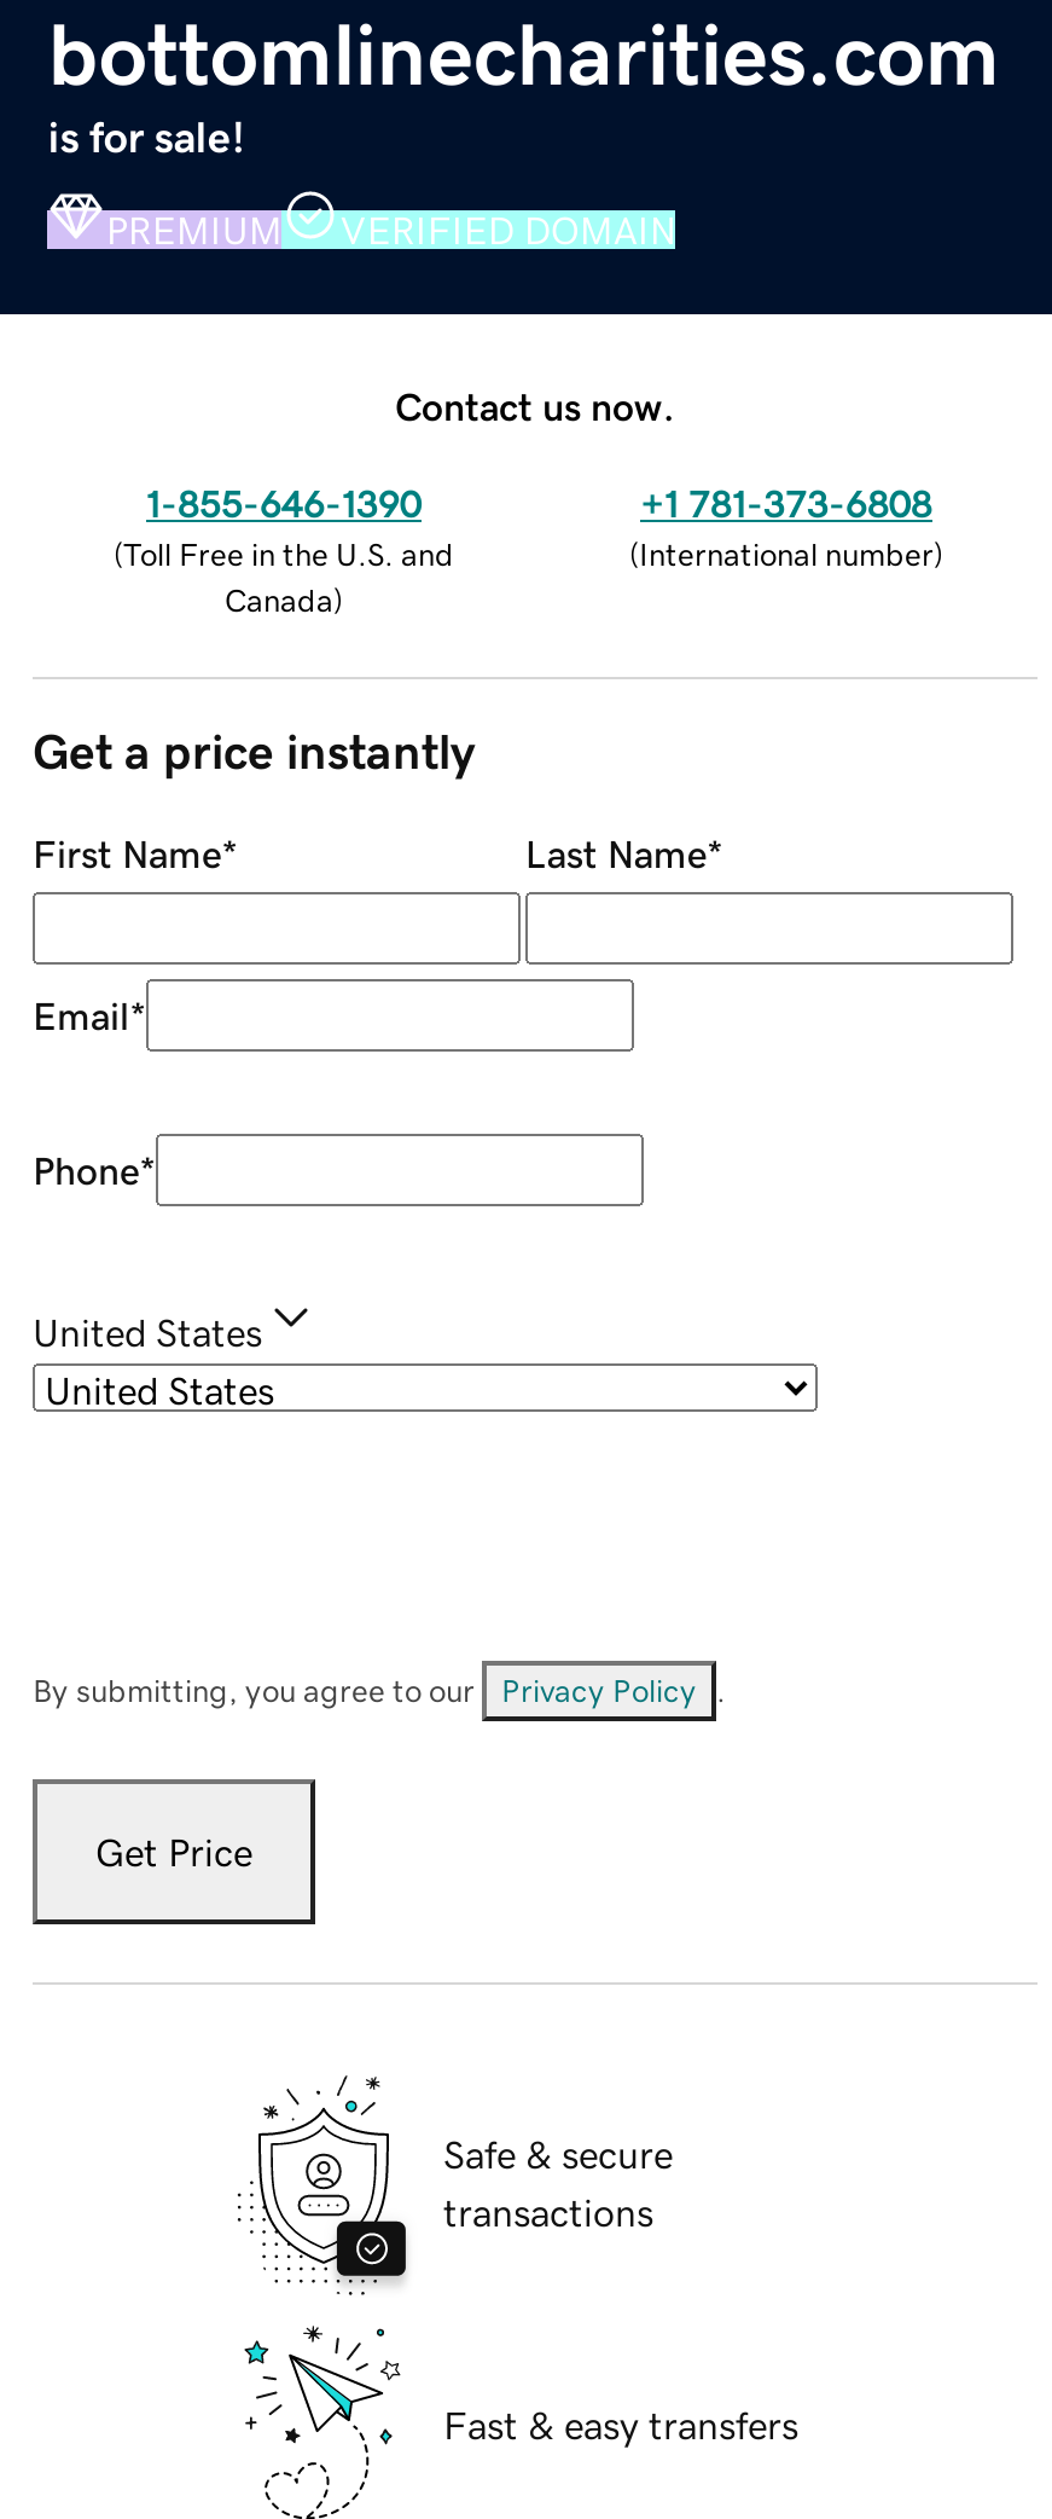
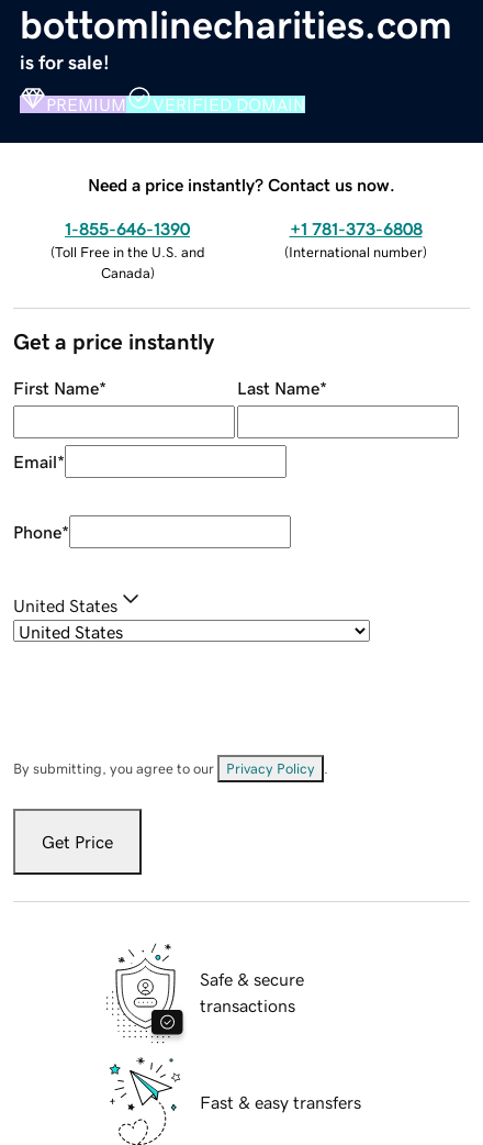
- Contact us now.
+ Need a price instantly? Contact us now.
